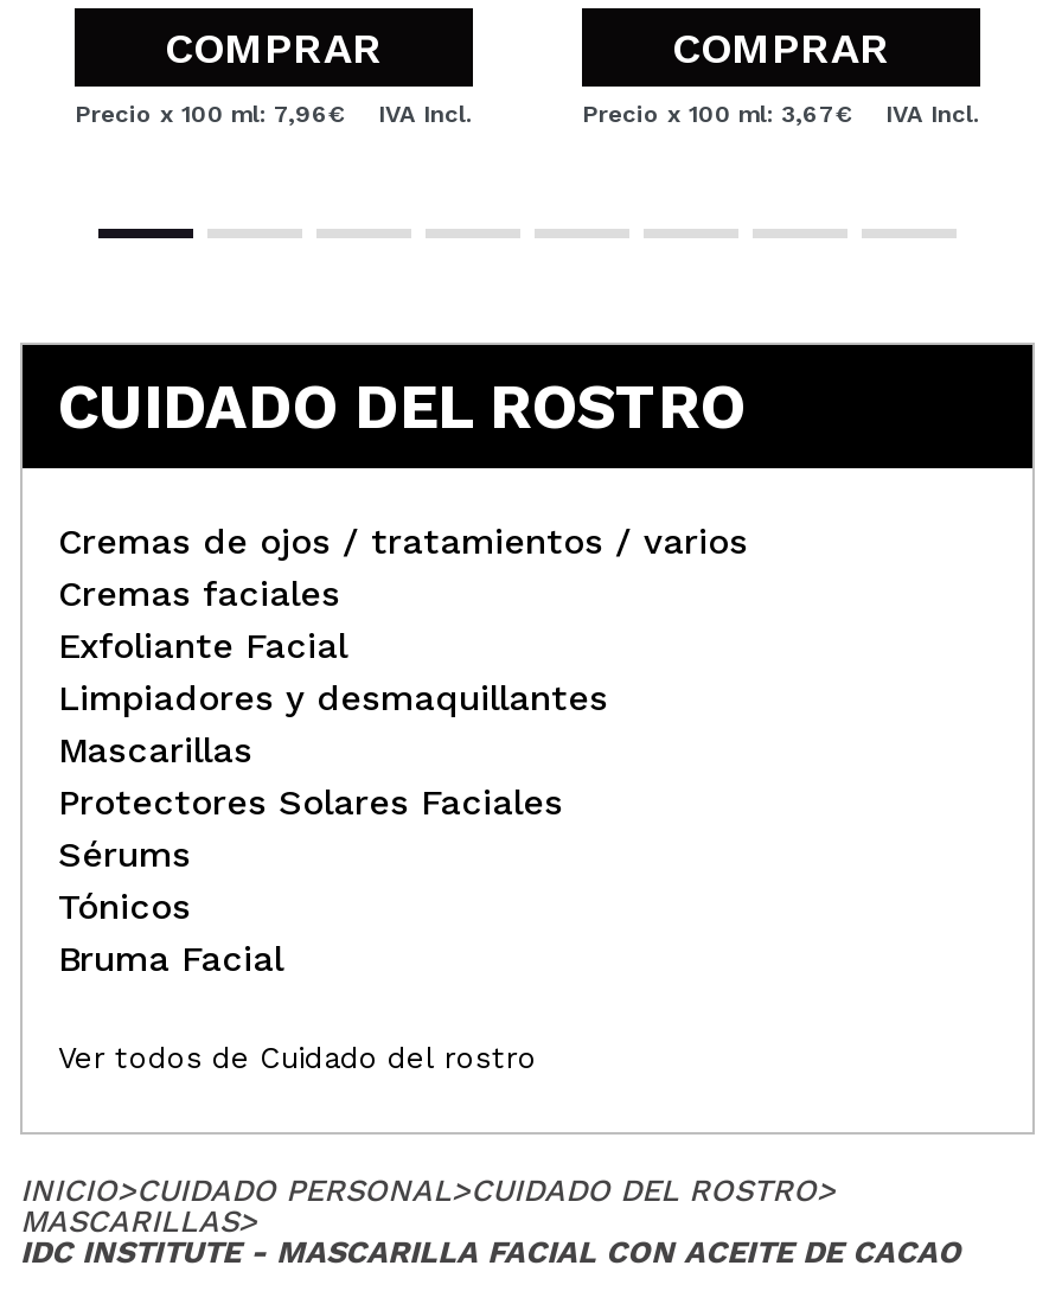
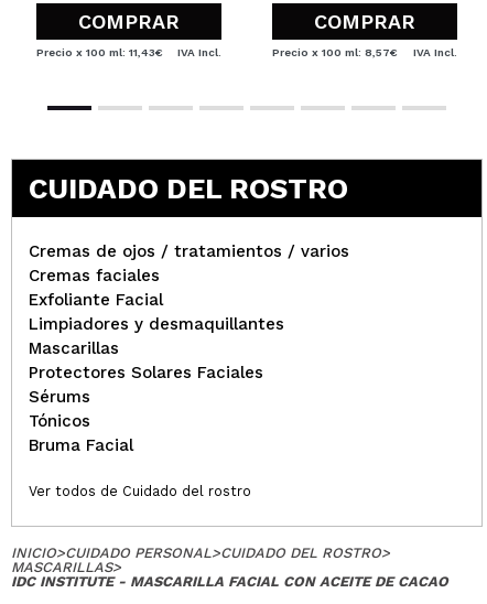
- Precio x 100 ml: 7,96€ IVA Incl.
+ Precio x 100 ml: 11,43€ IVA Incl.

- Precio x 100 ml: 3,67€ IVA Incl.
+ Precio x 100 ml: 8,57€ IVA Incl.
